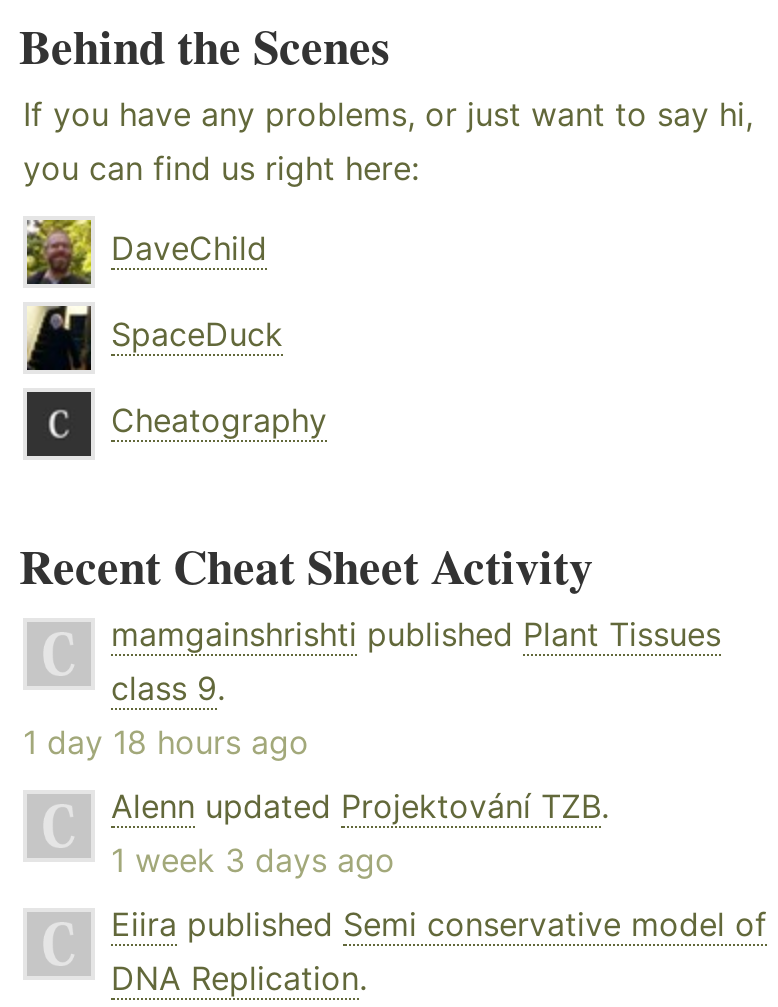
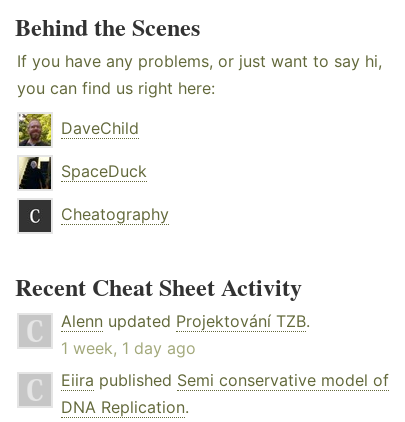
- mamgainshrishti published Plant Tissues
- class 9.
- 1 day 18 hours ago

- 1 week 3 days ago
+ 1 week, 1 day ago
